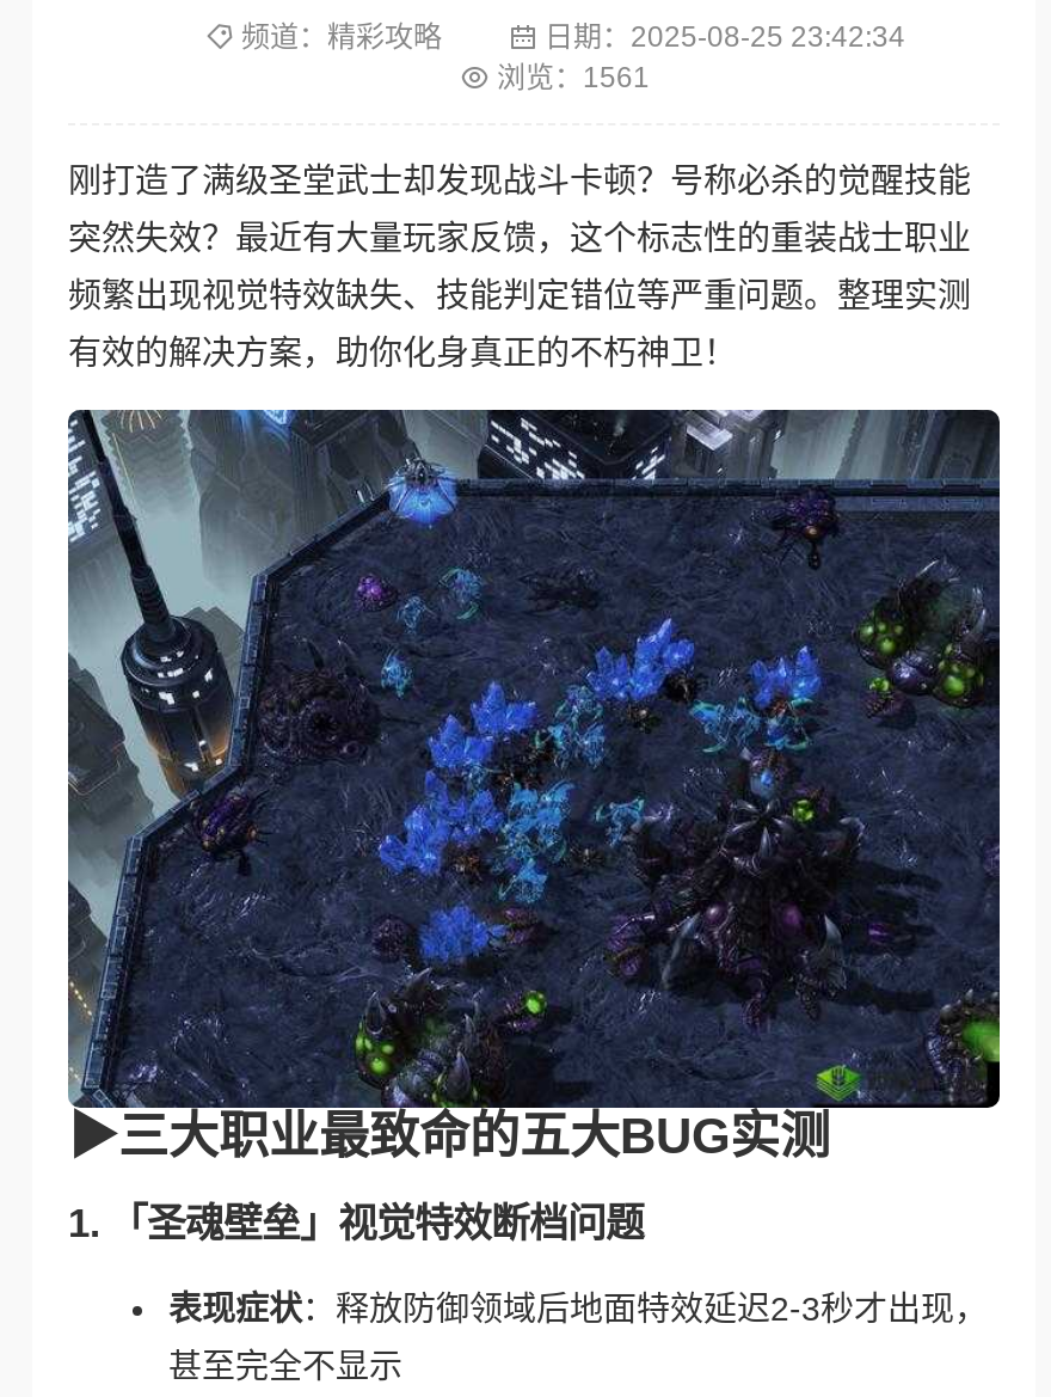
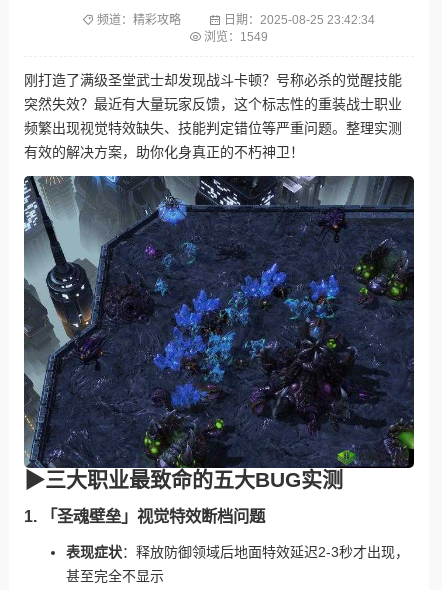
- 浏览：1561
+ 浏览：1549
